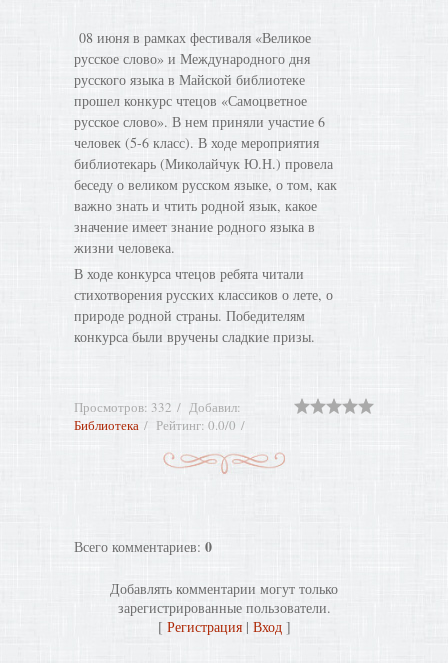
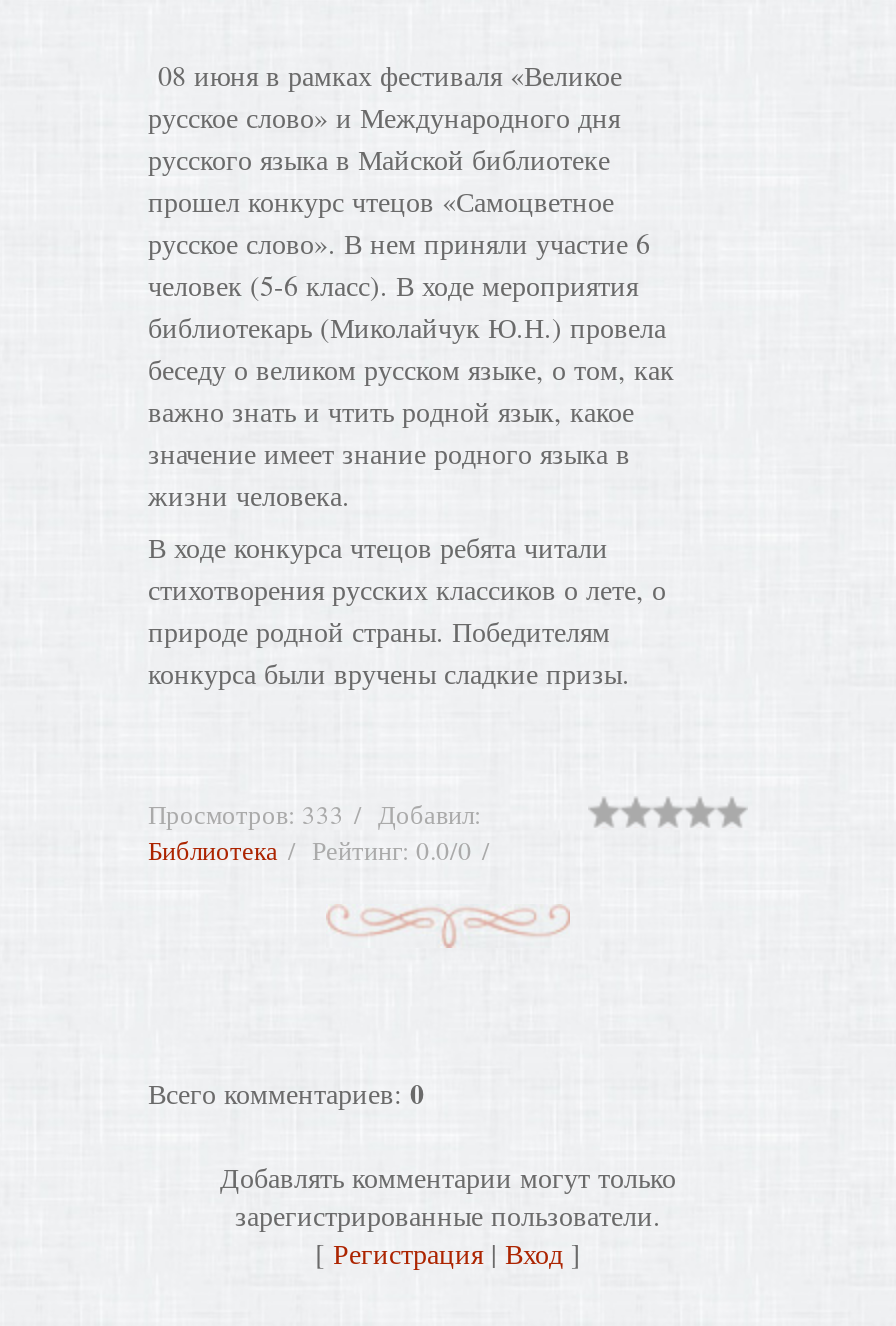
- Просмотров: 332 Добавил:
+ Просмотров: 333 Добавил:
